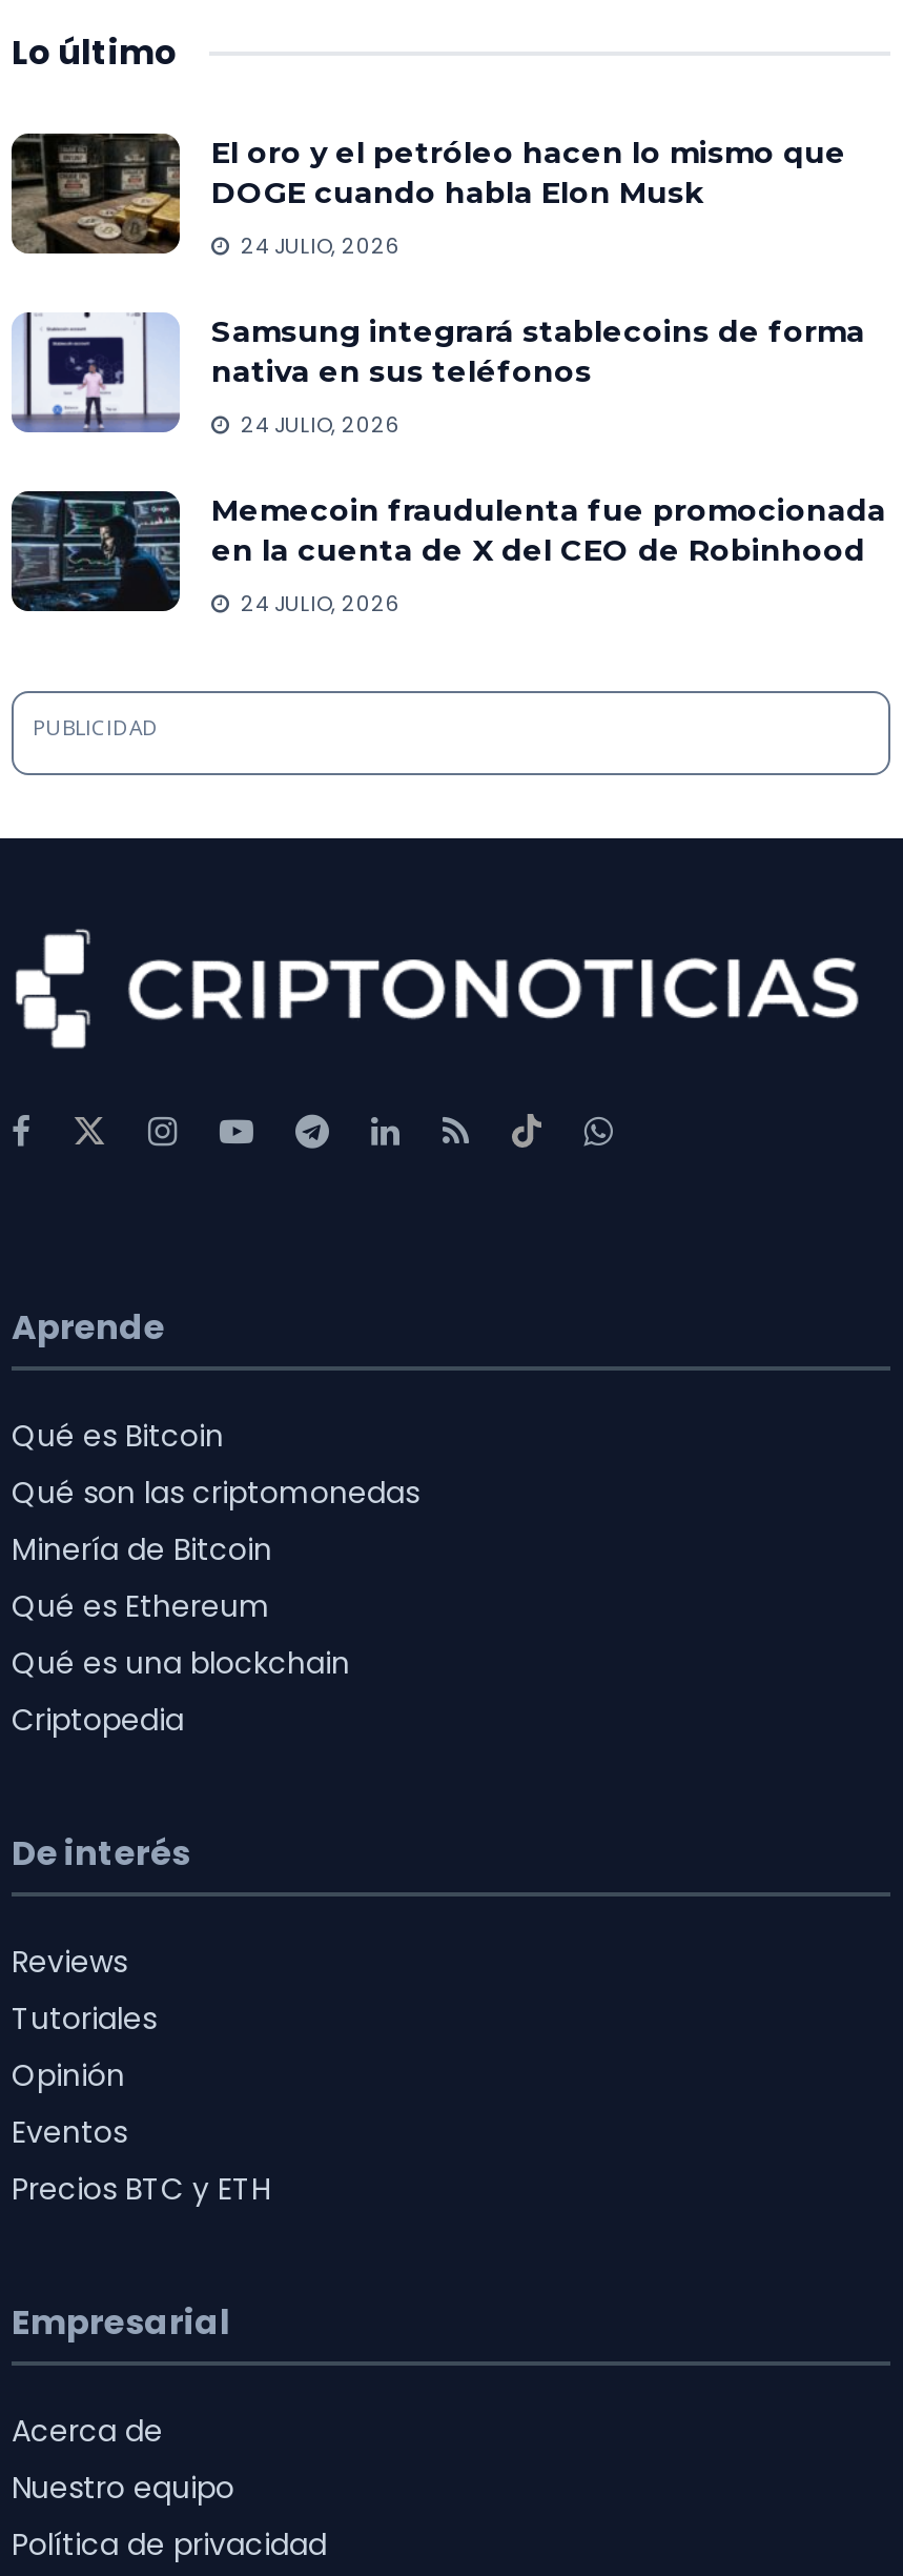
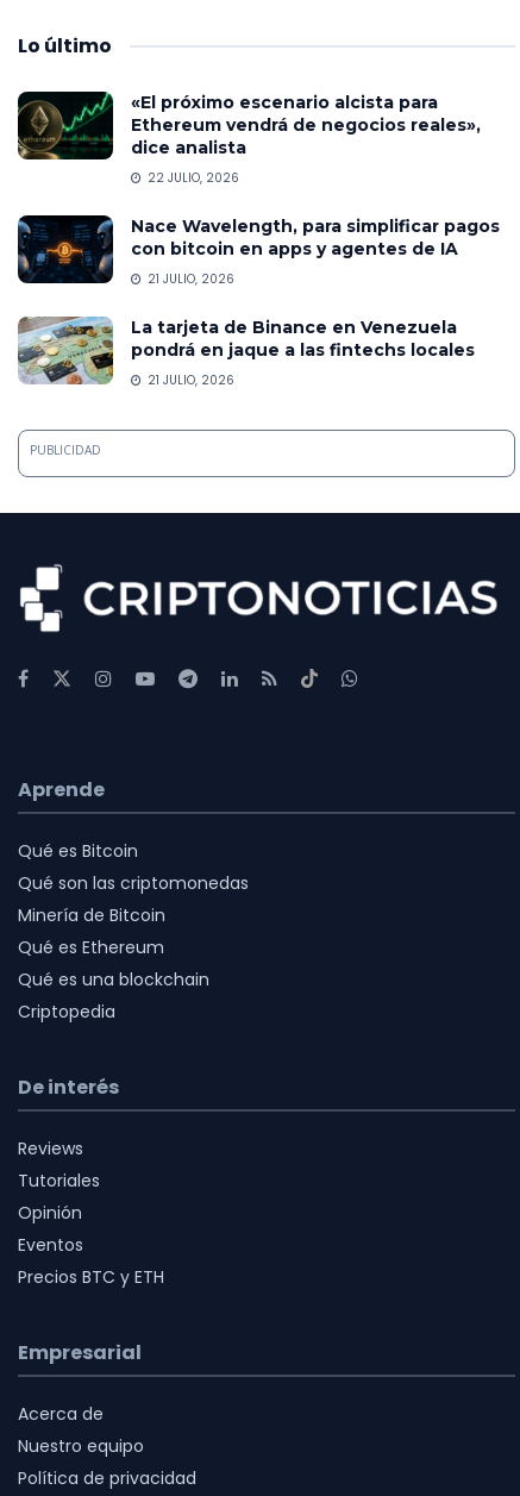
- [image]
- El oro y el petróleo hacen lo mismo que
- DOGE cuando habla Elon Musk
+ [image]
+ «El próximo escenario alcista para
+ Ethereum vendrá de negocios reales»,
+ dice analista

- 24 JULIO, 2026
+ 22 JULIO, 2026

- [image]
- Samsung integrará stablecoins de forma
- nativa en sus teléfonos
+ [image]
+ Nace Wavelength, para simplificar pagos
+ con bitcoin en apps y agentes de IA

- 24 JULIO, 2026
+ 21 JULIO, 2026

- [image]
- Memecoin fraudulenta fue promocionada
- en la cuenta de X del CEO de Robinhood
+ [image]
+ La tarjeta de Binance en Venezuela
+ pondrá en jaque a las fintechs locales

- 24 JULIO, 2026
+ 21 JULIO, 2026
